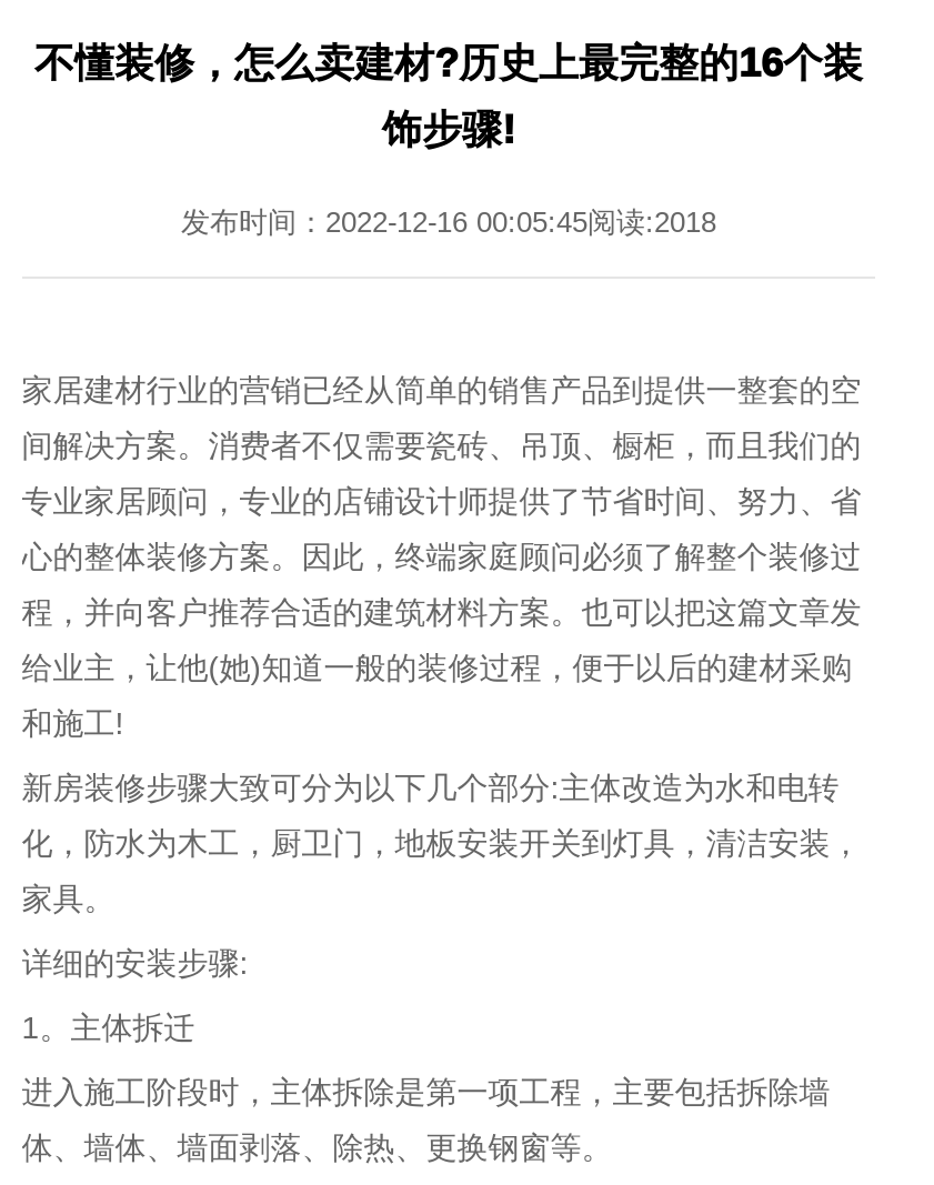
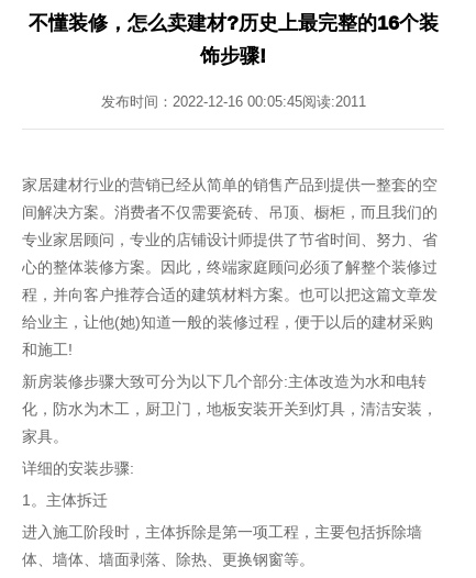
- 发布时间：2022-12-16 00:05:45阅读:2018
+ 发布时间：2022-12-16 00:05:45阅读:2011
